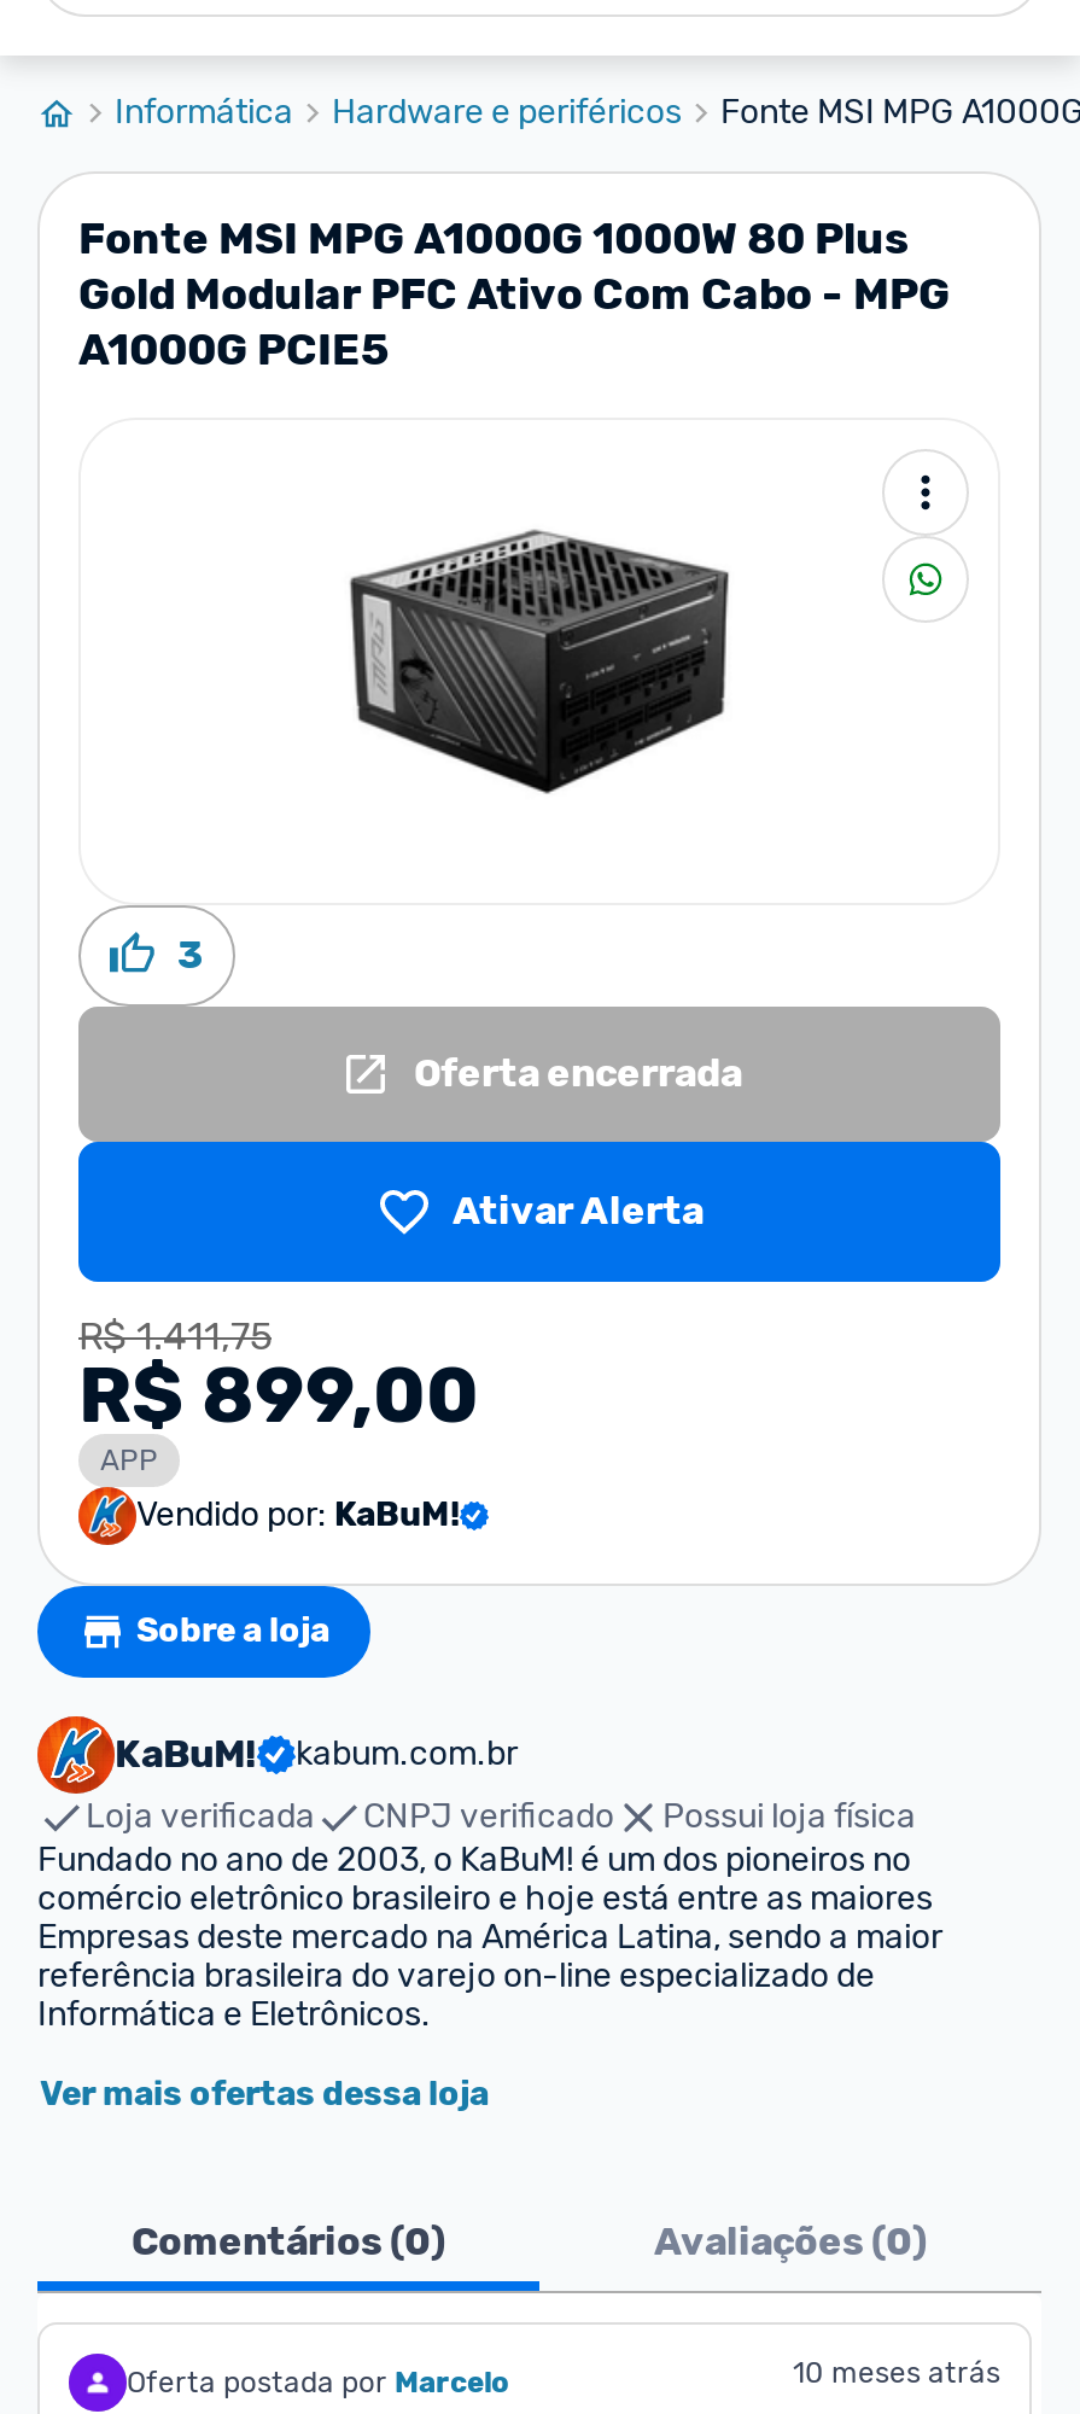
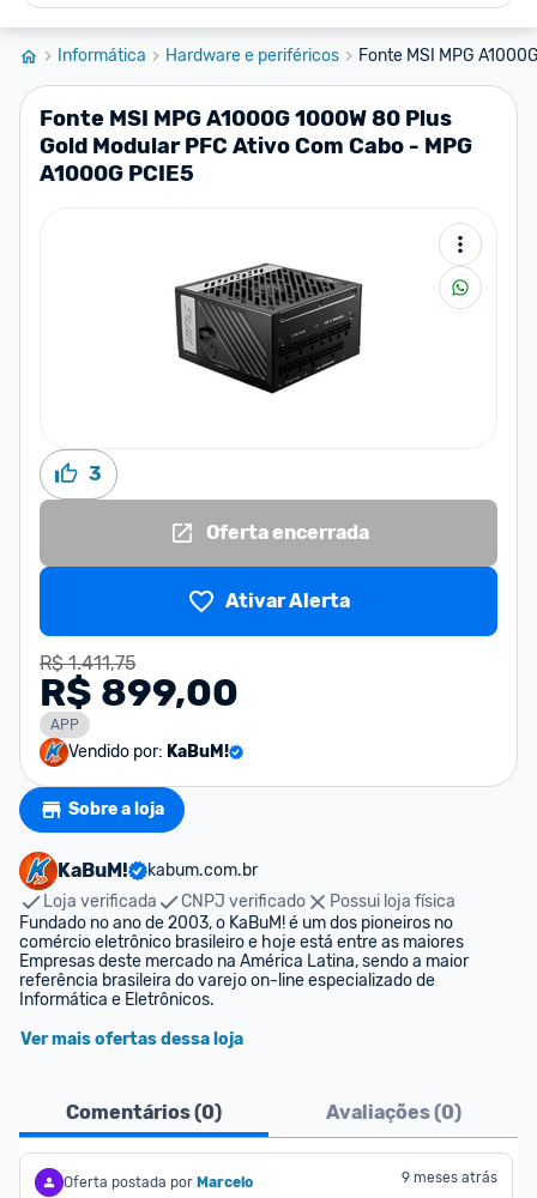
- 10 meses atrás
+ 9 meses atrás
